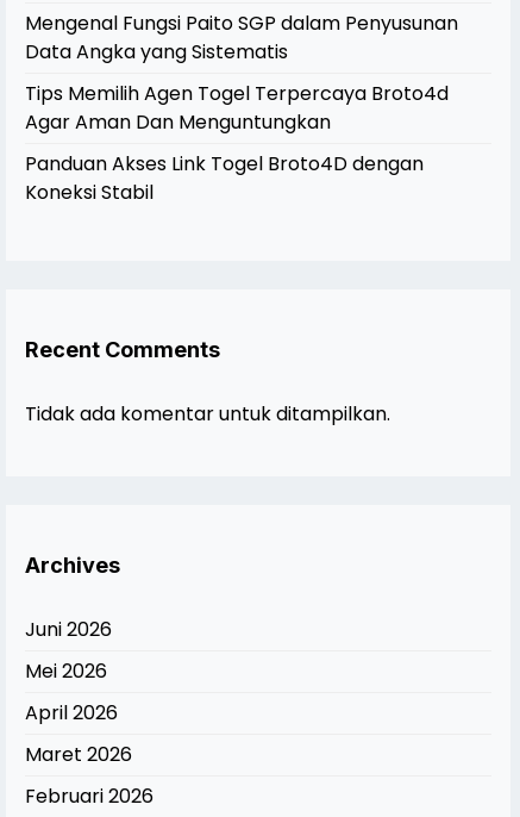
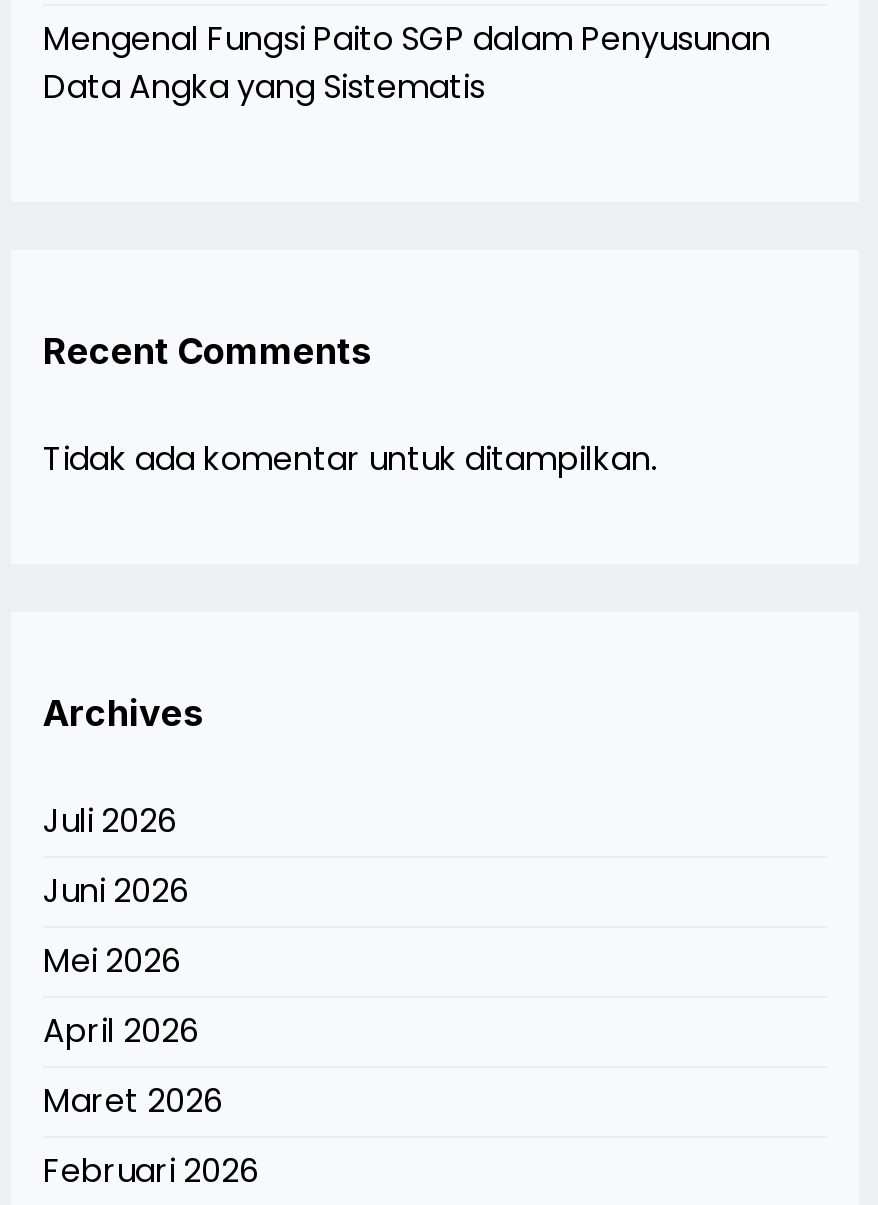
- Tips Memilih Agen Togel Terpercaya Broto4d
- Agar Aman Dan Menguntungkan
- Panduan Akses Link Togel Broto4D dengan
- Koneksi Stabil

moved up: Recent Comments | Tidak ada komentar untuk ditampilkan. | Archives

+ Juli 2026
